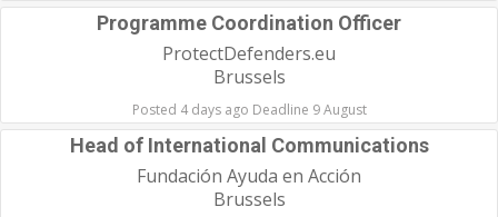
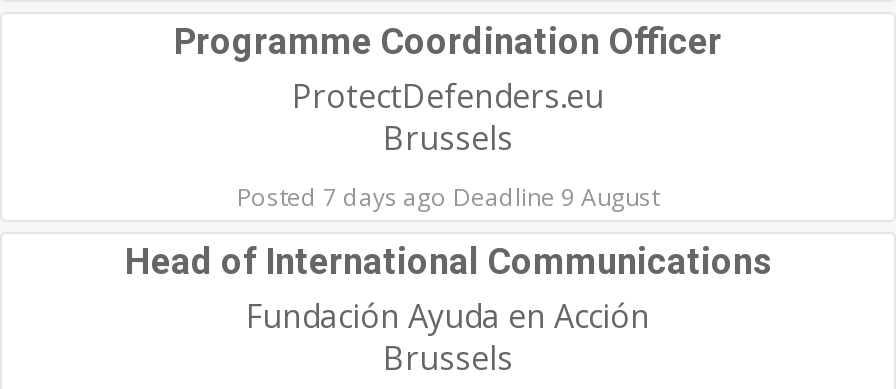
- Posted 4 days ago Deadline 9 August
+ Posted 7 days ago Deadline 9 August
